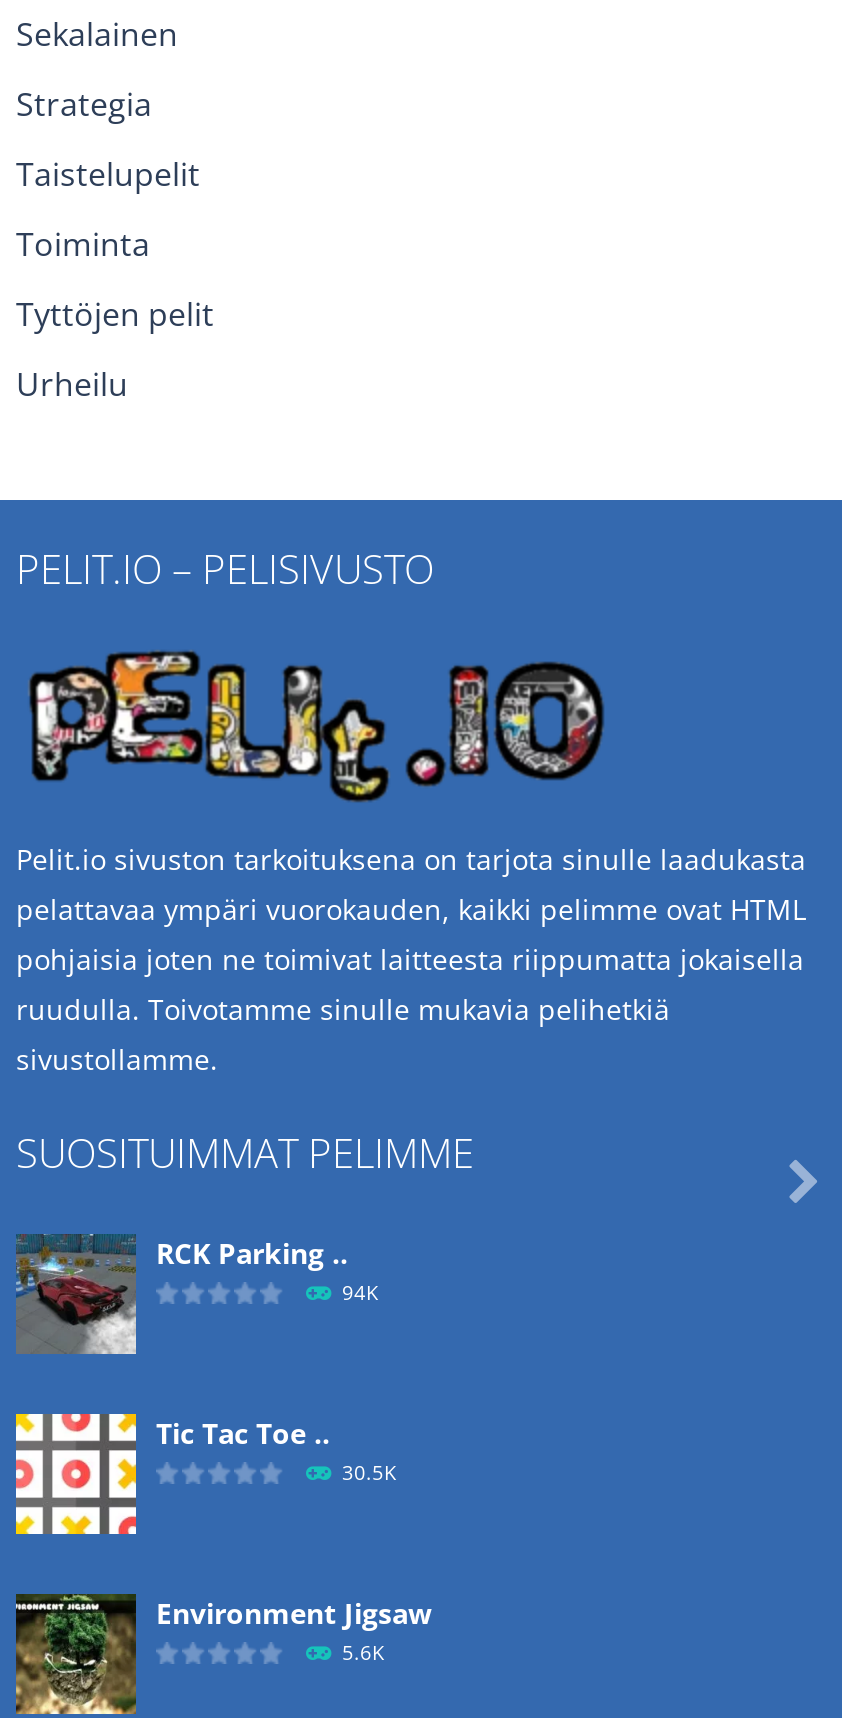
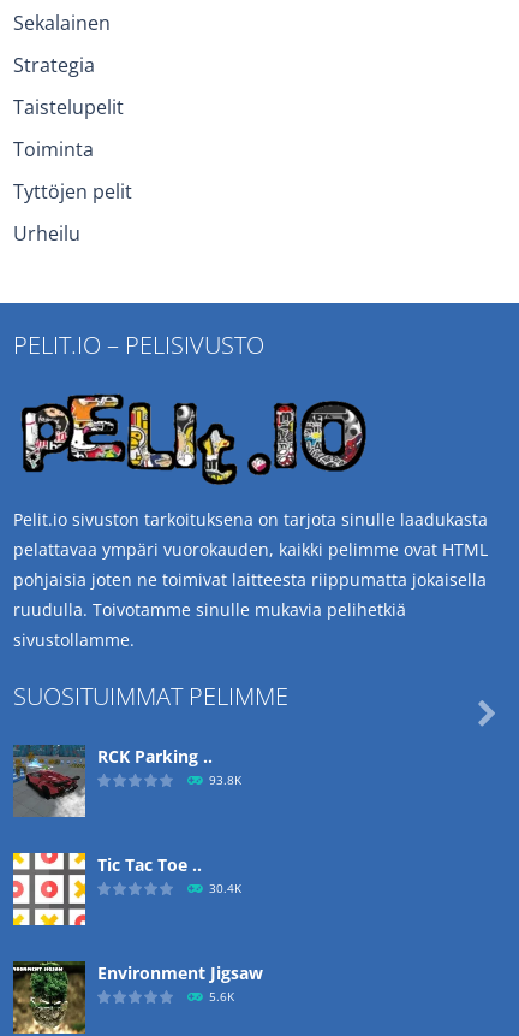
- 94K
+ 93.8K

- 30.5K
+ 30.4K
